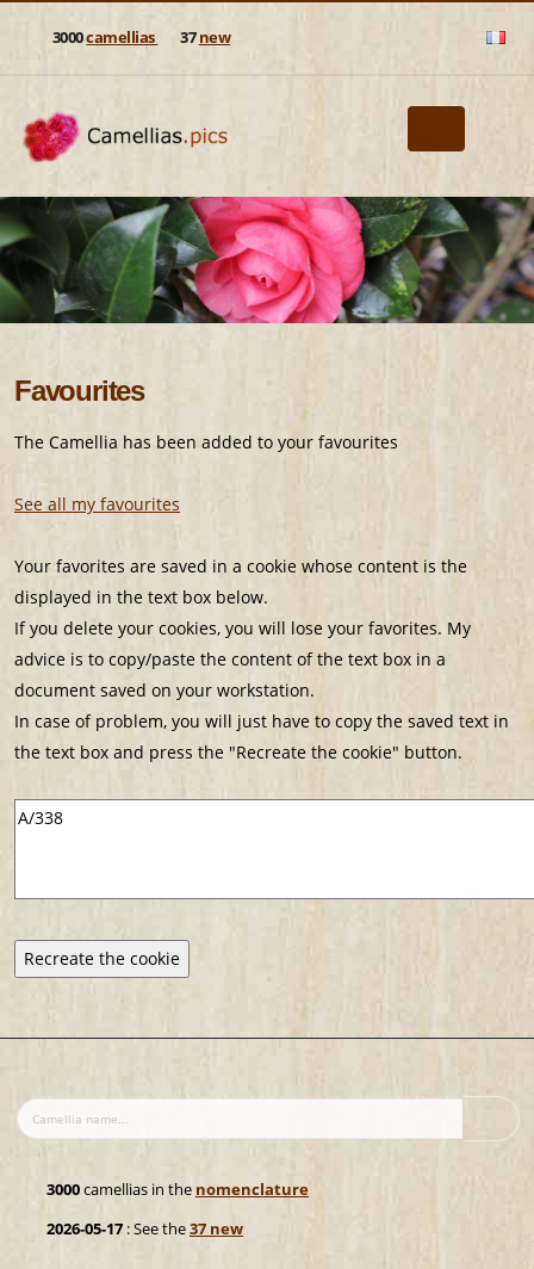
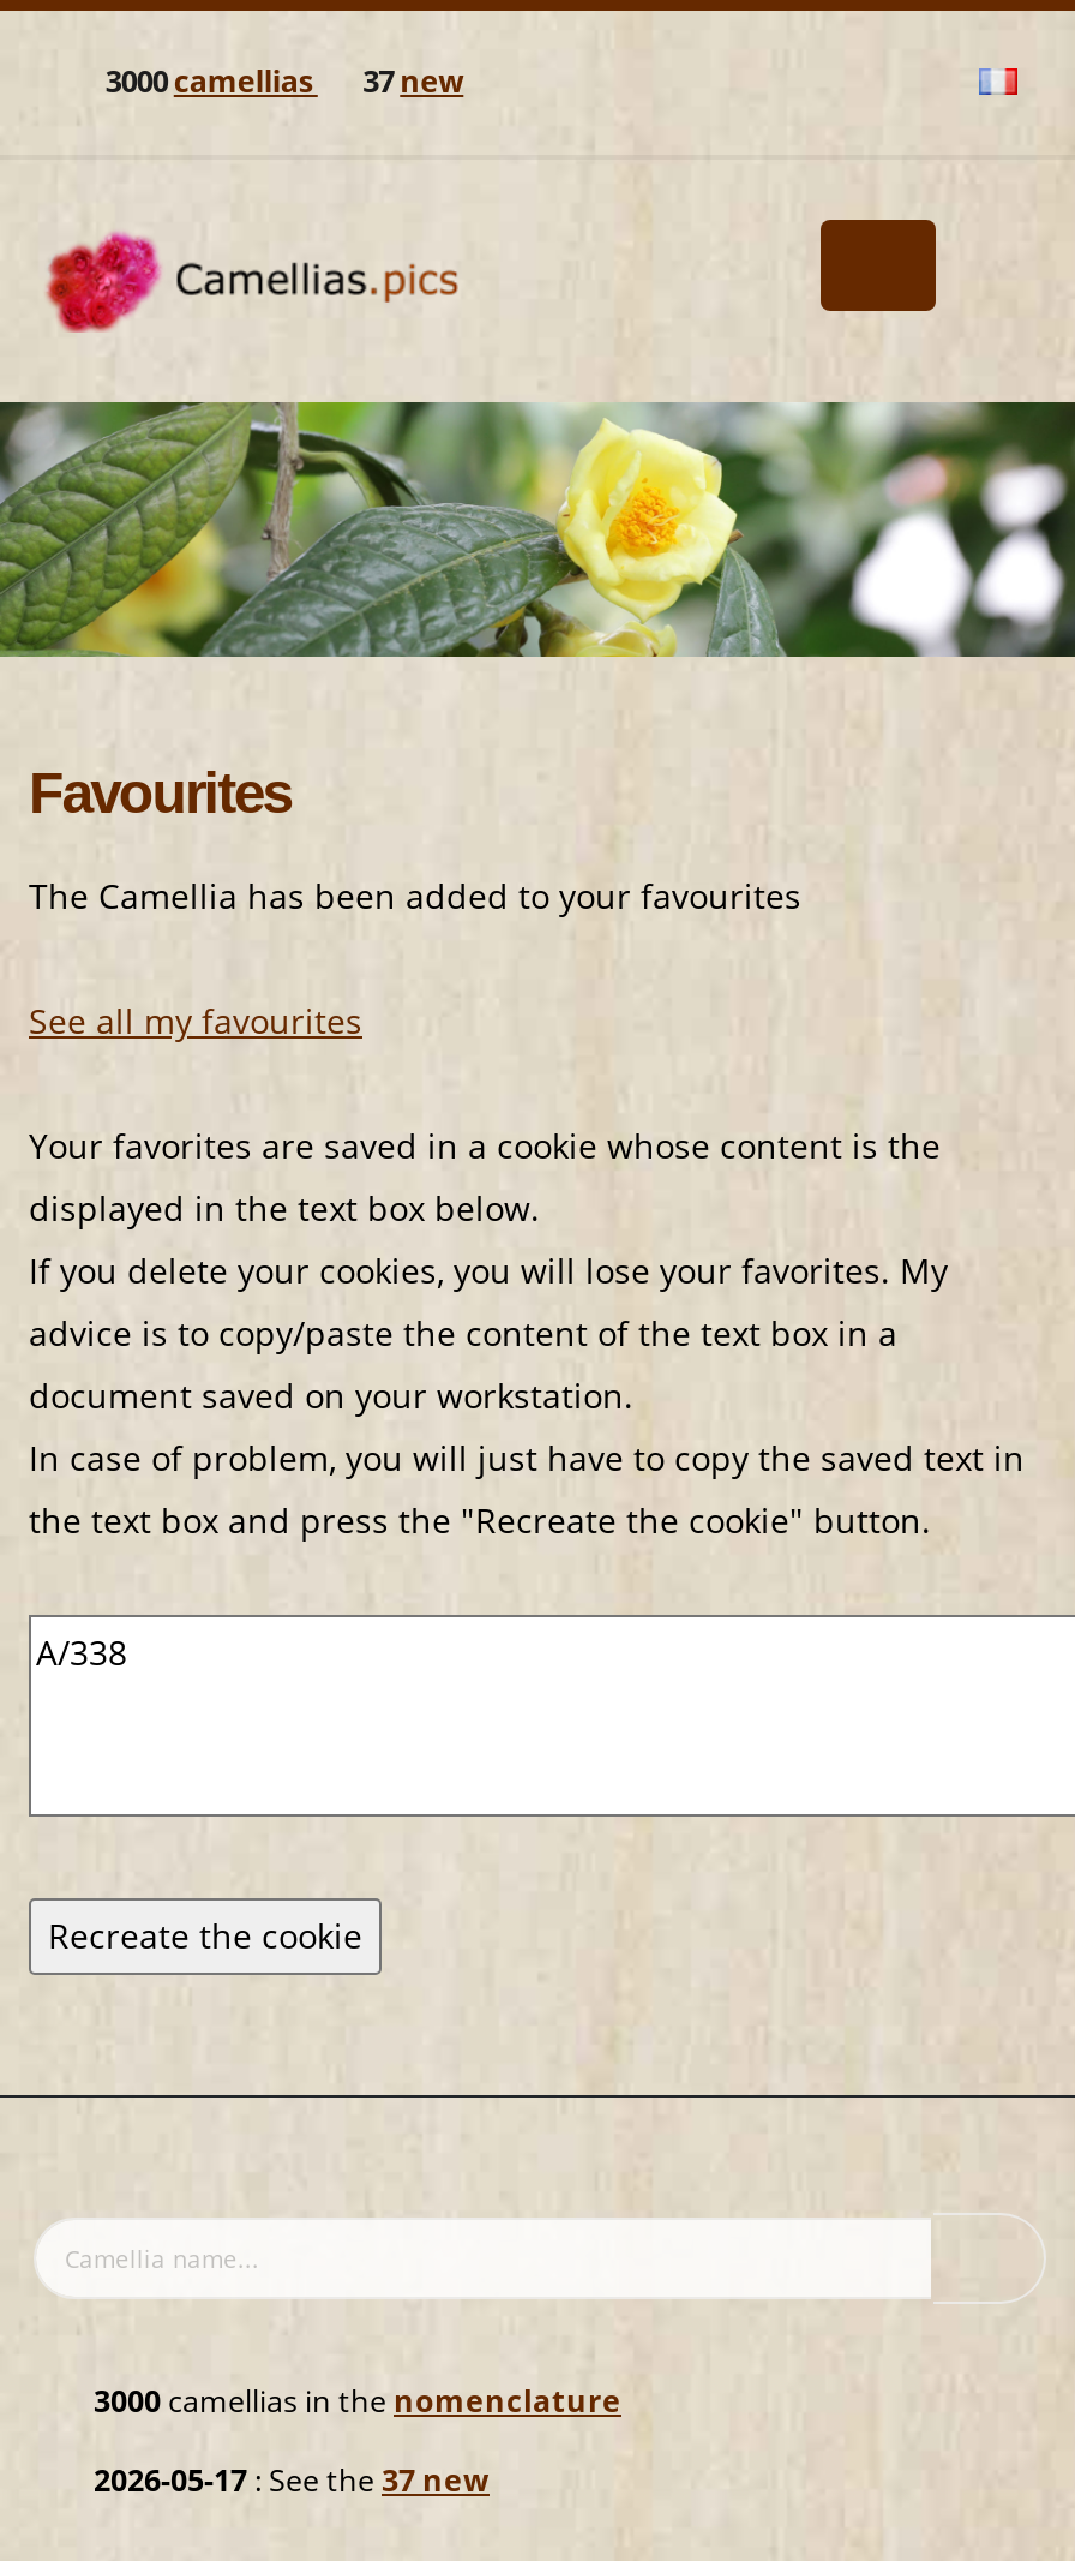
- [image]
+ [image]
